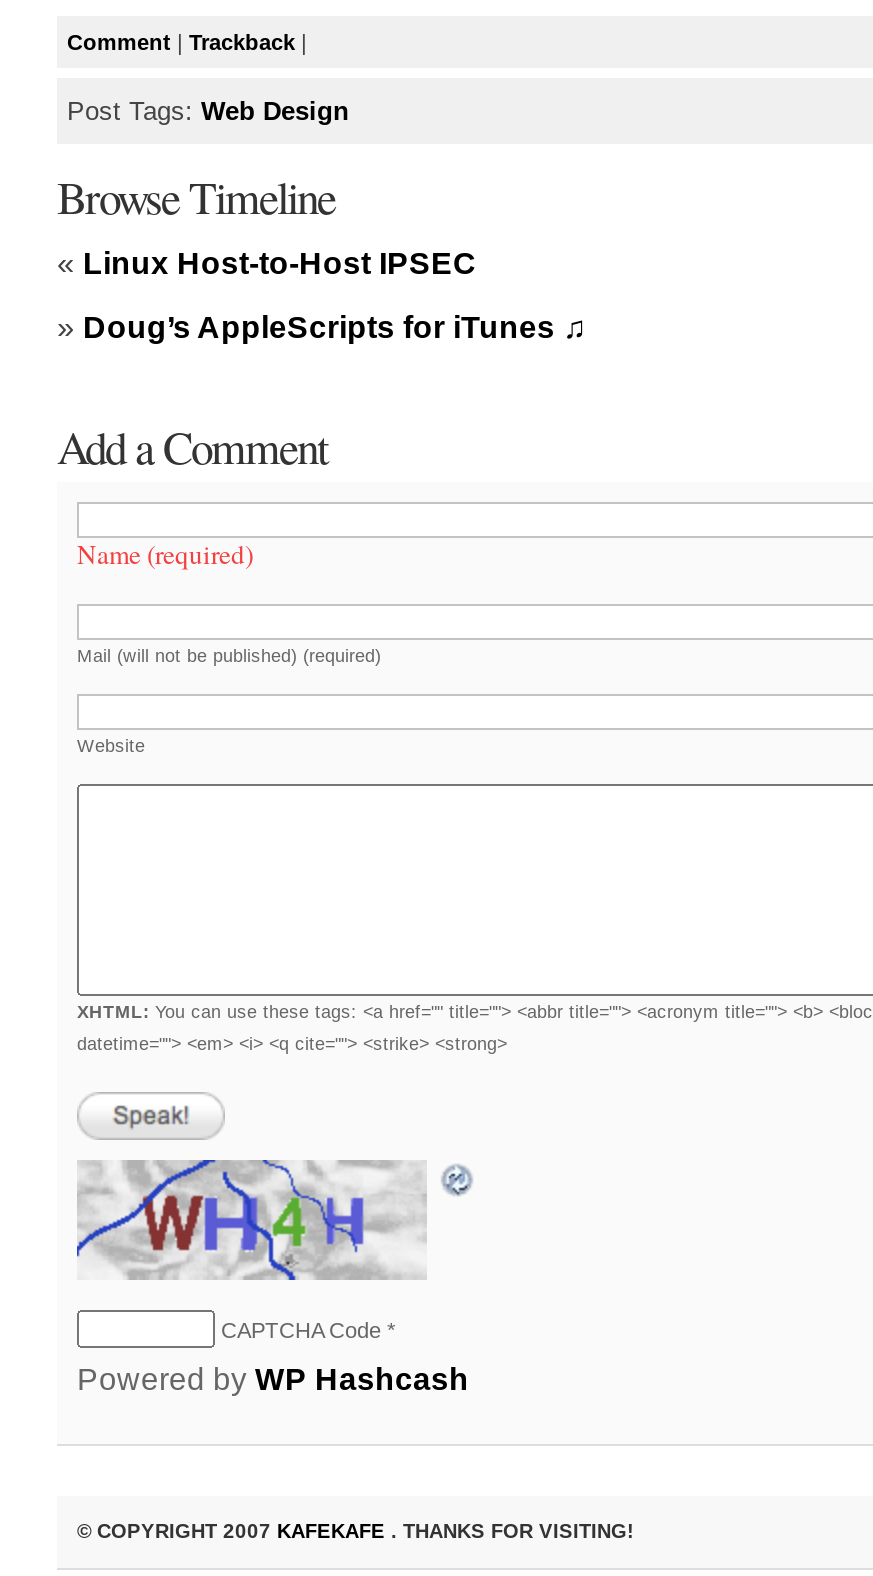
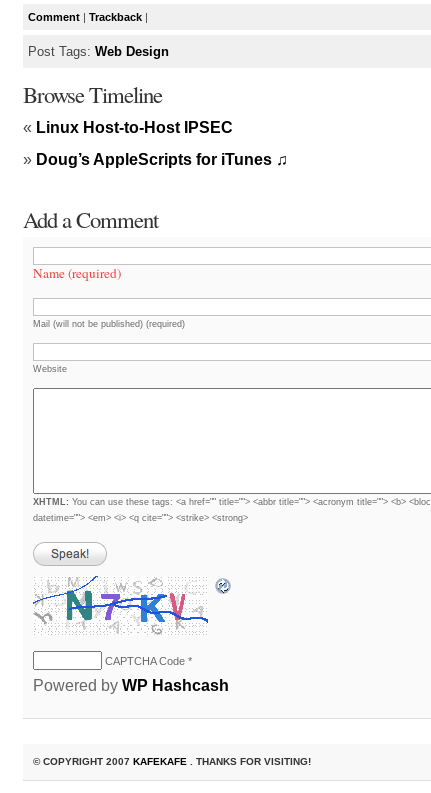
- [image]
+ [image]
